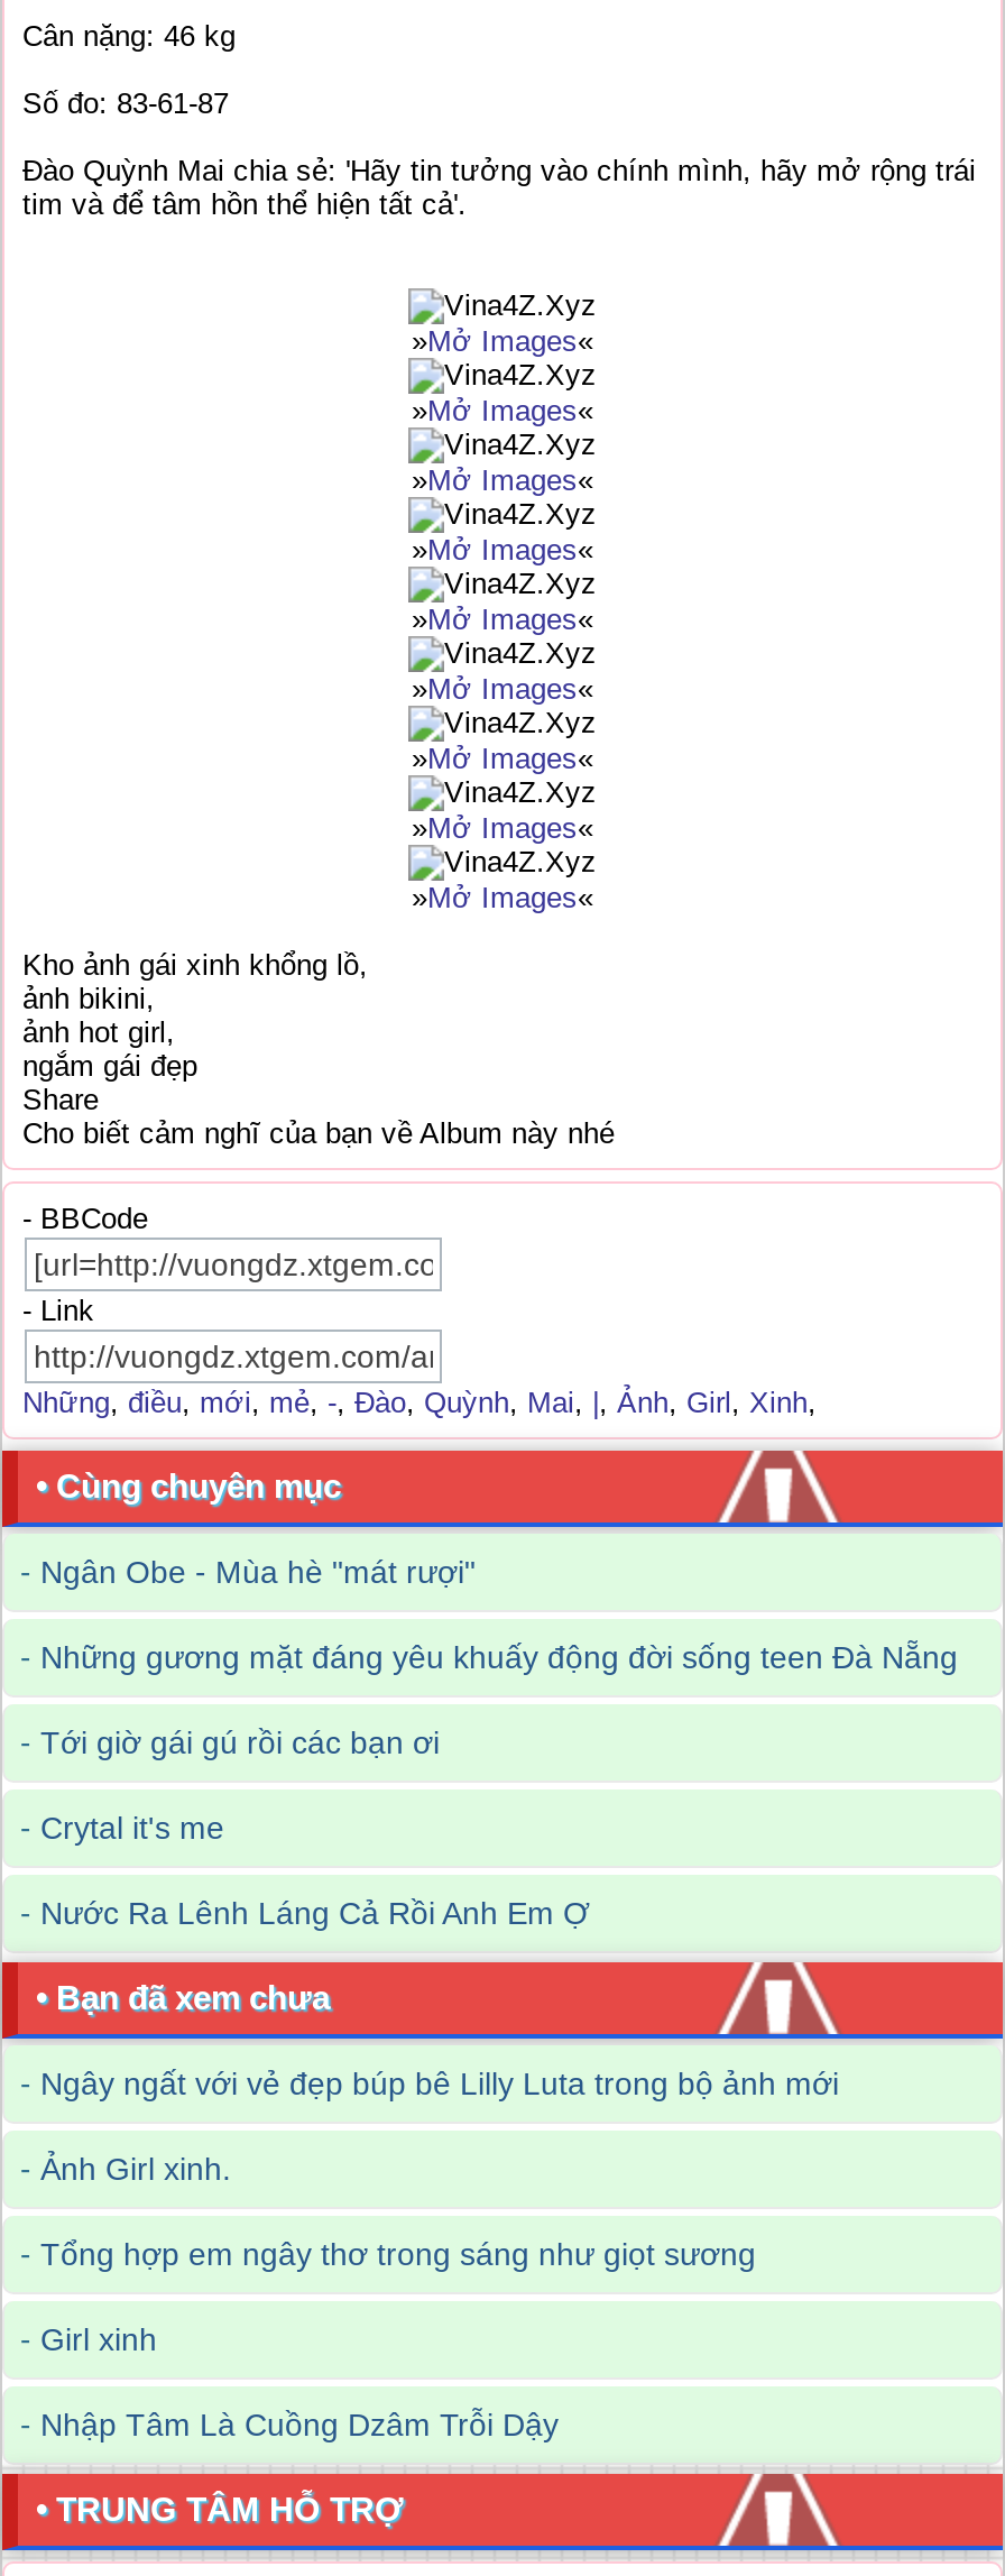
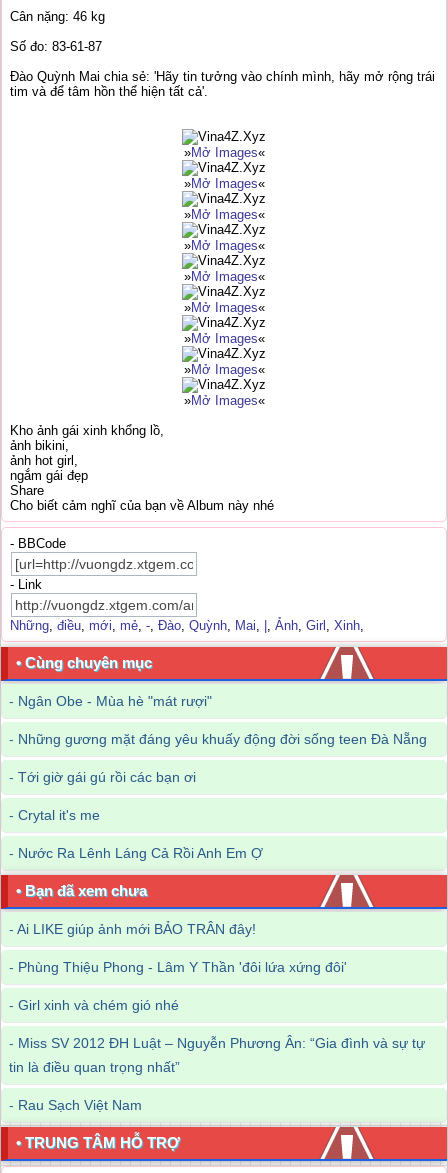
- - Ngây ngất với vẻ đẹp búp bê Lilly Luta trong bộ ảnh mới
- - Ảnh Girl xinh.
- - Tổng hợp em ngây thơ trong sáng như giọt sương
- - Girl xinh
- - Nhập Tâm Là Cuồng Dzâm Trỗi Dậy
+ - Ai LIKE giúp ảnh mới BẢO TRÂN đây!
+ - Phùng Thiệu Phong - Lâm Y Thần 'đôi lứa xứng đôi'
+ - Girl xinh và chém gió nhé
+ - Miss SV 2012 ĐH Luật – Nguyễn Phương Ân: “Gia đình và sự tự
+ tin là điều quan trọng nhất”
+ - Rau Sạch Việt Nam
